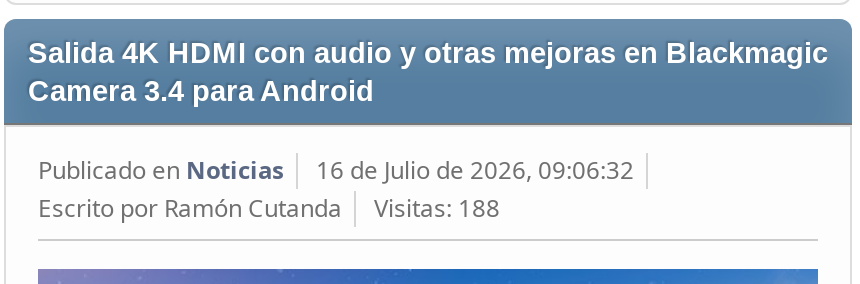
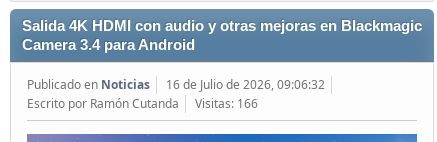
- Escrito por Ramón Cutanda Visitas: 188
+ Escrito por Ramón Cutanda Visitas: 166
